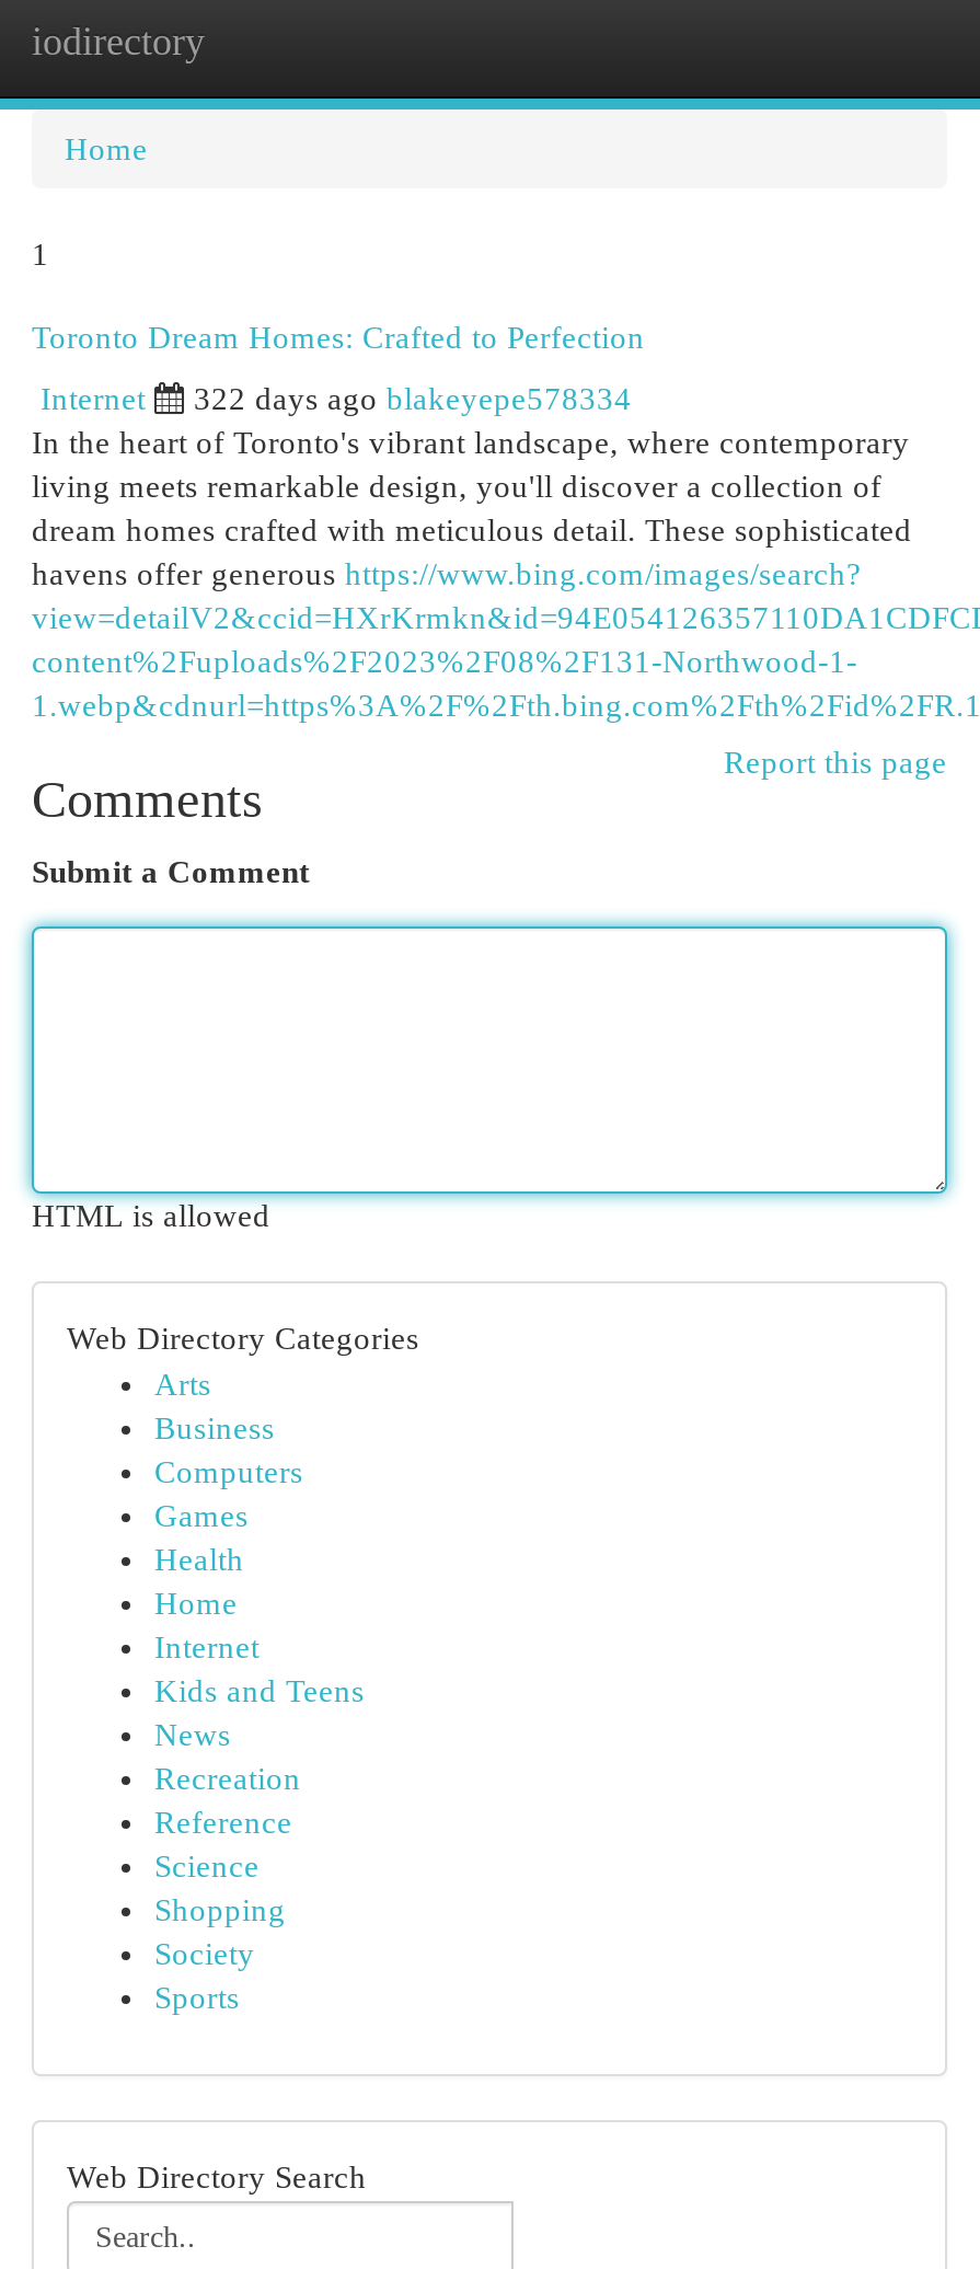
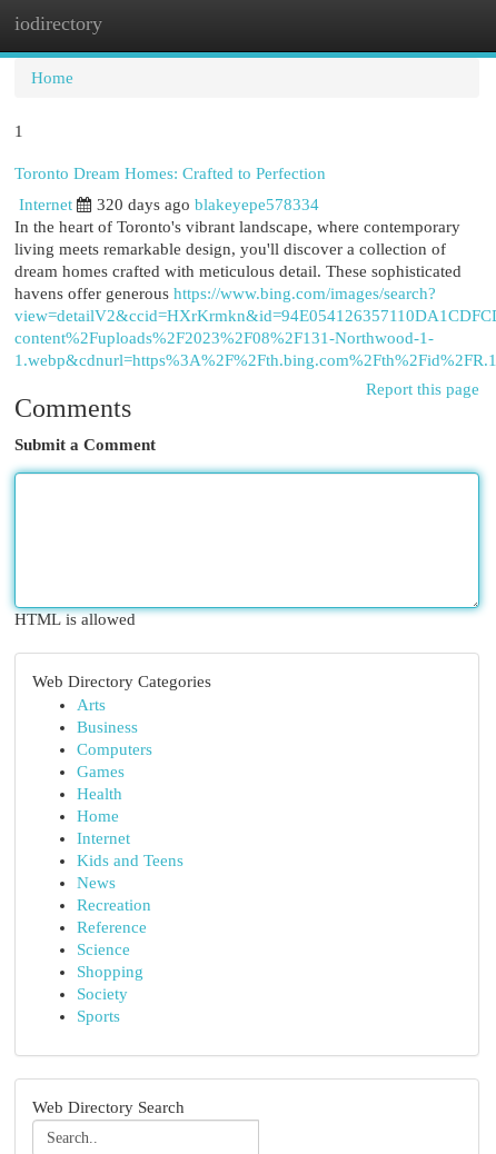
- 322 days ago blakeyepe578334
+ 320 days ago blakeyepe578334
